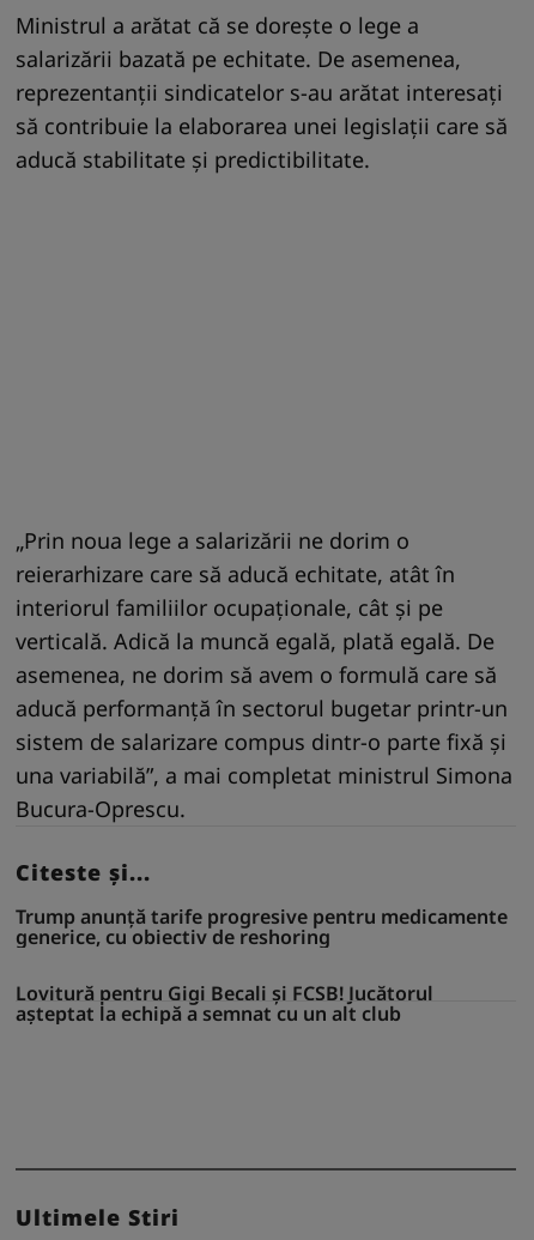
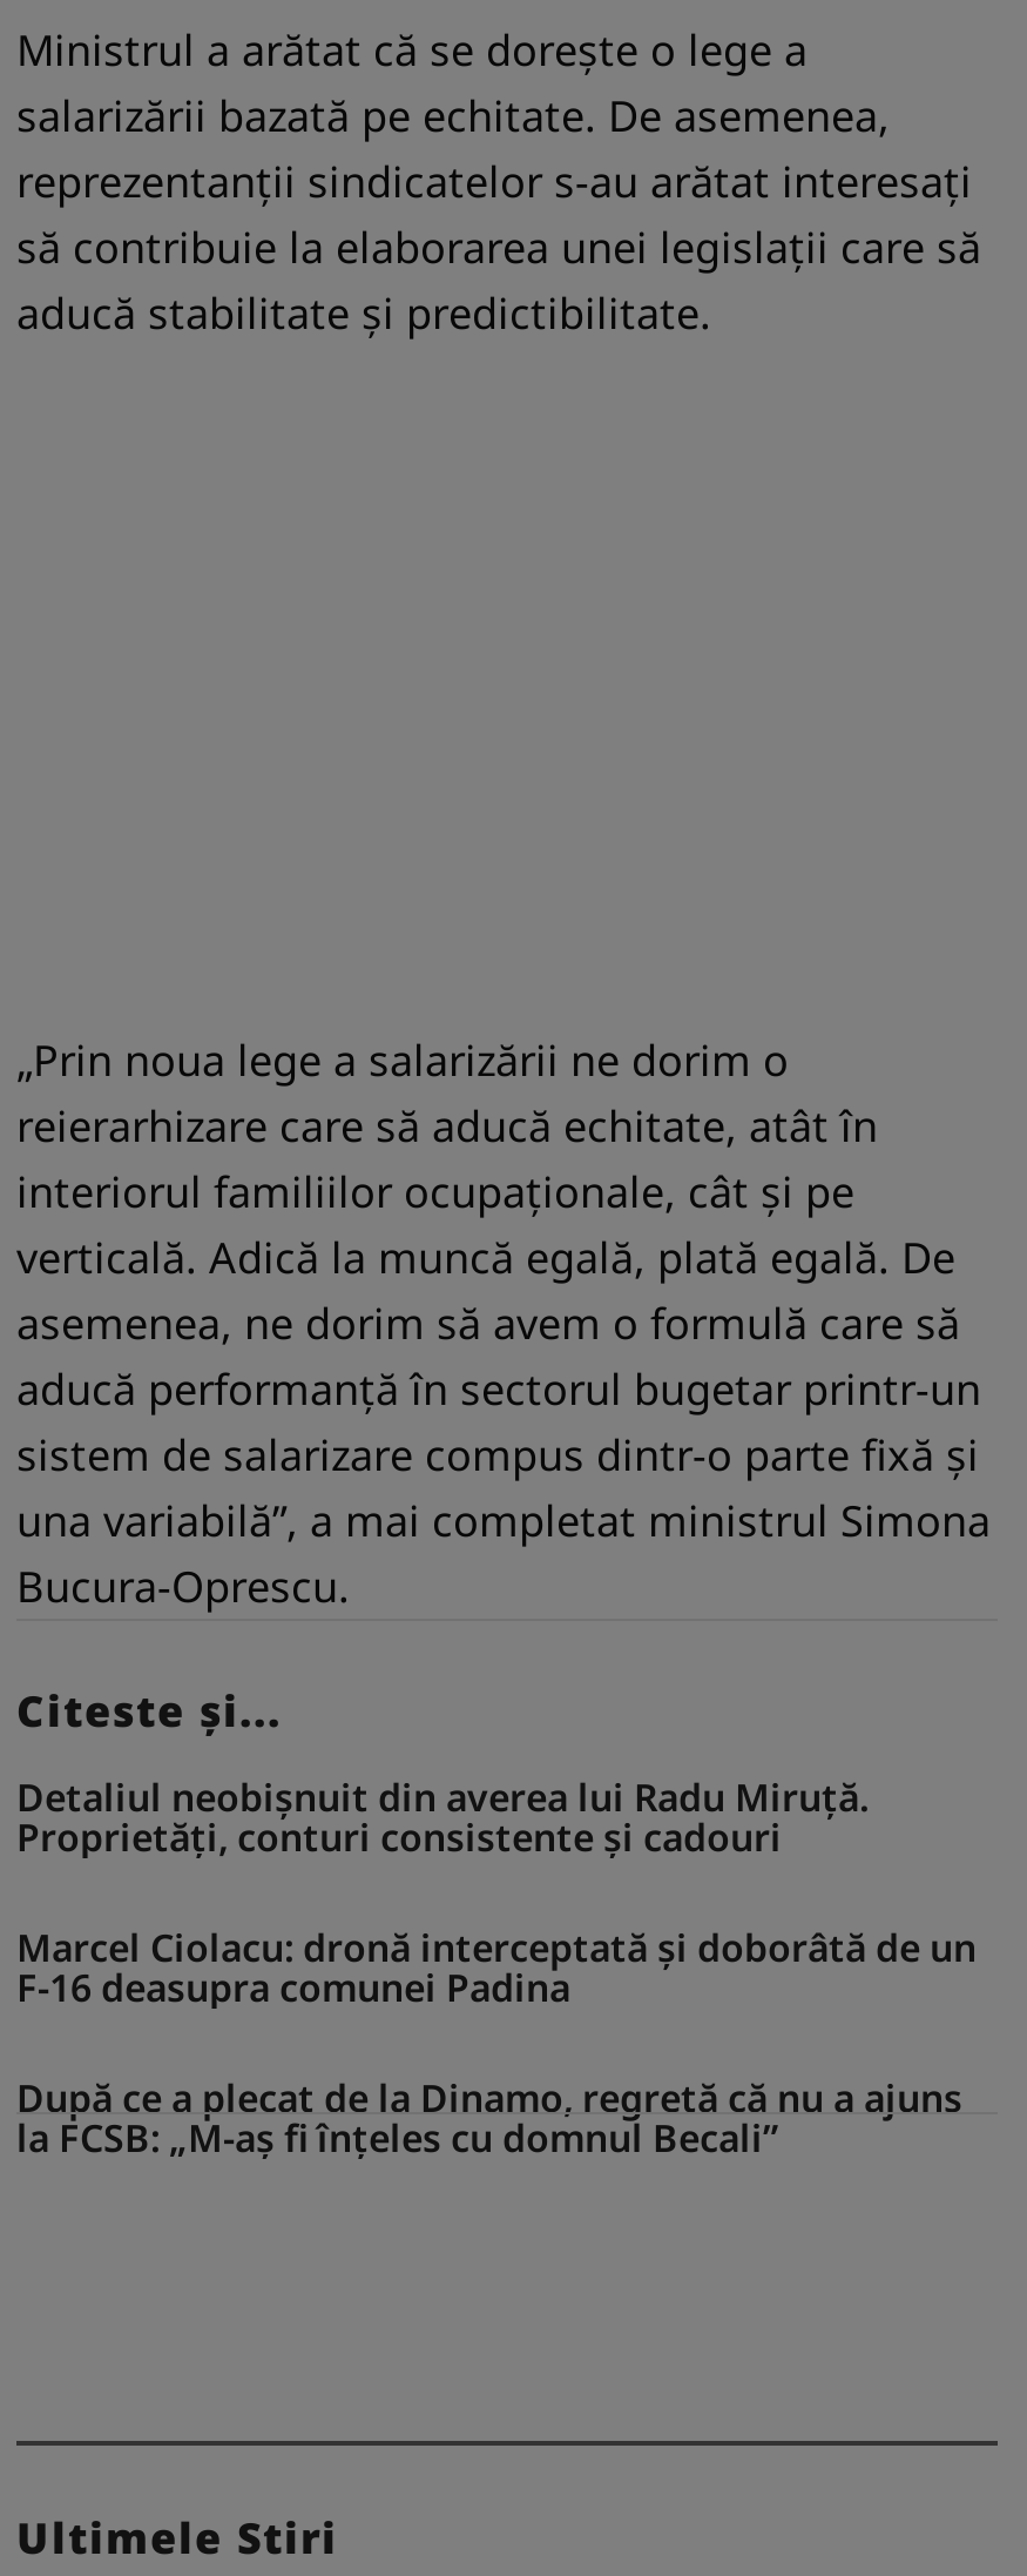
- Trump anunță tarife progresive pentru medicamente
- generice, cu obiectiv de reshoring
- Lovitură pentru Gigi Becali și FCSB! Jucătorul
- așteptat la echipă a semnat cu un alt club
+ Detaliul neobişnuit din averea lui Radu Miruță.
+ Proprietăți, conturi consistente și cadouri
+ Marcel Ciolacu: dronă interceptată și doborâtă de un
+ F-16 deasupra comunei Padina
+ După ce a plecat de la Dinamo, regretă că nu a ajuns
+ la FCSB: „M-aș fi înțeles cu domnul Becali”
